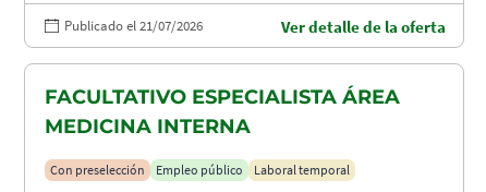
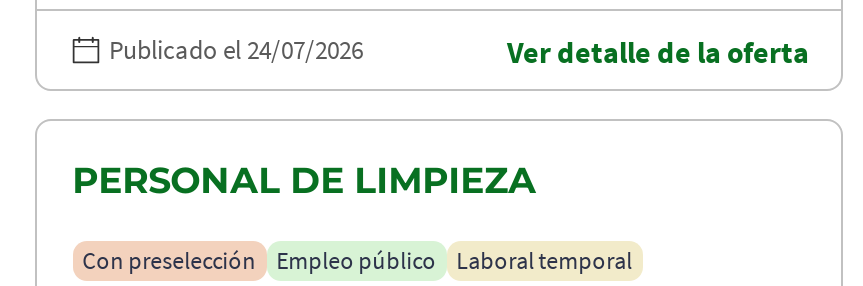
- Publicado el 21/07/2026
+ Publicado el 24/07/2026

- FACULTATIVO ESPECIALISTA ÁREA
- MEDICINA INTERNA
+ PERSONAL DE LIMPIEZA
